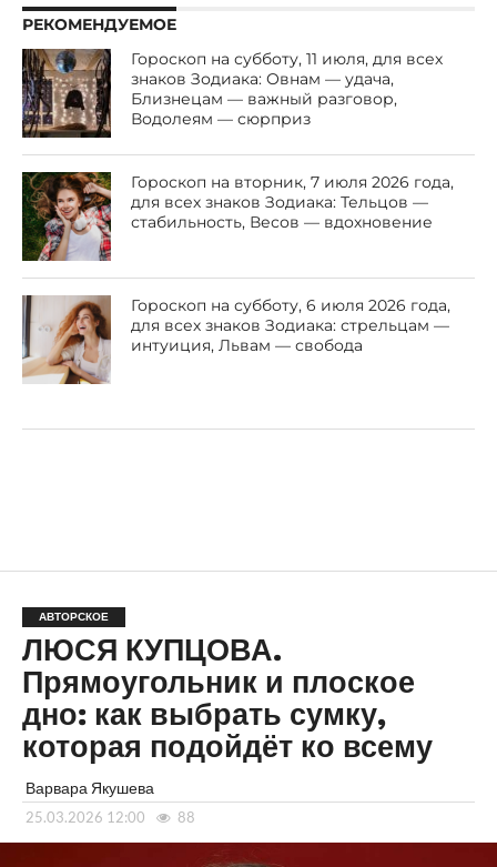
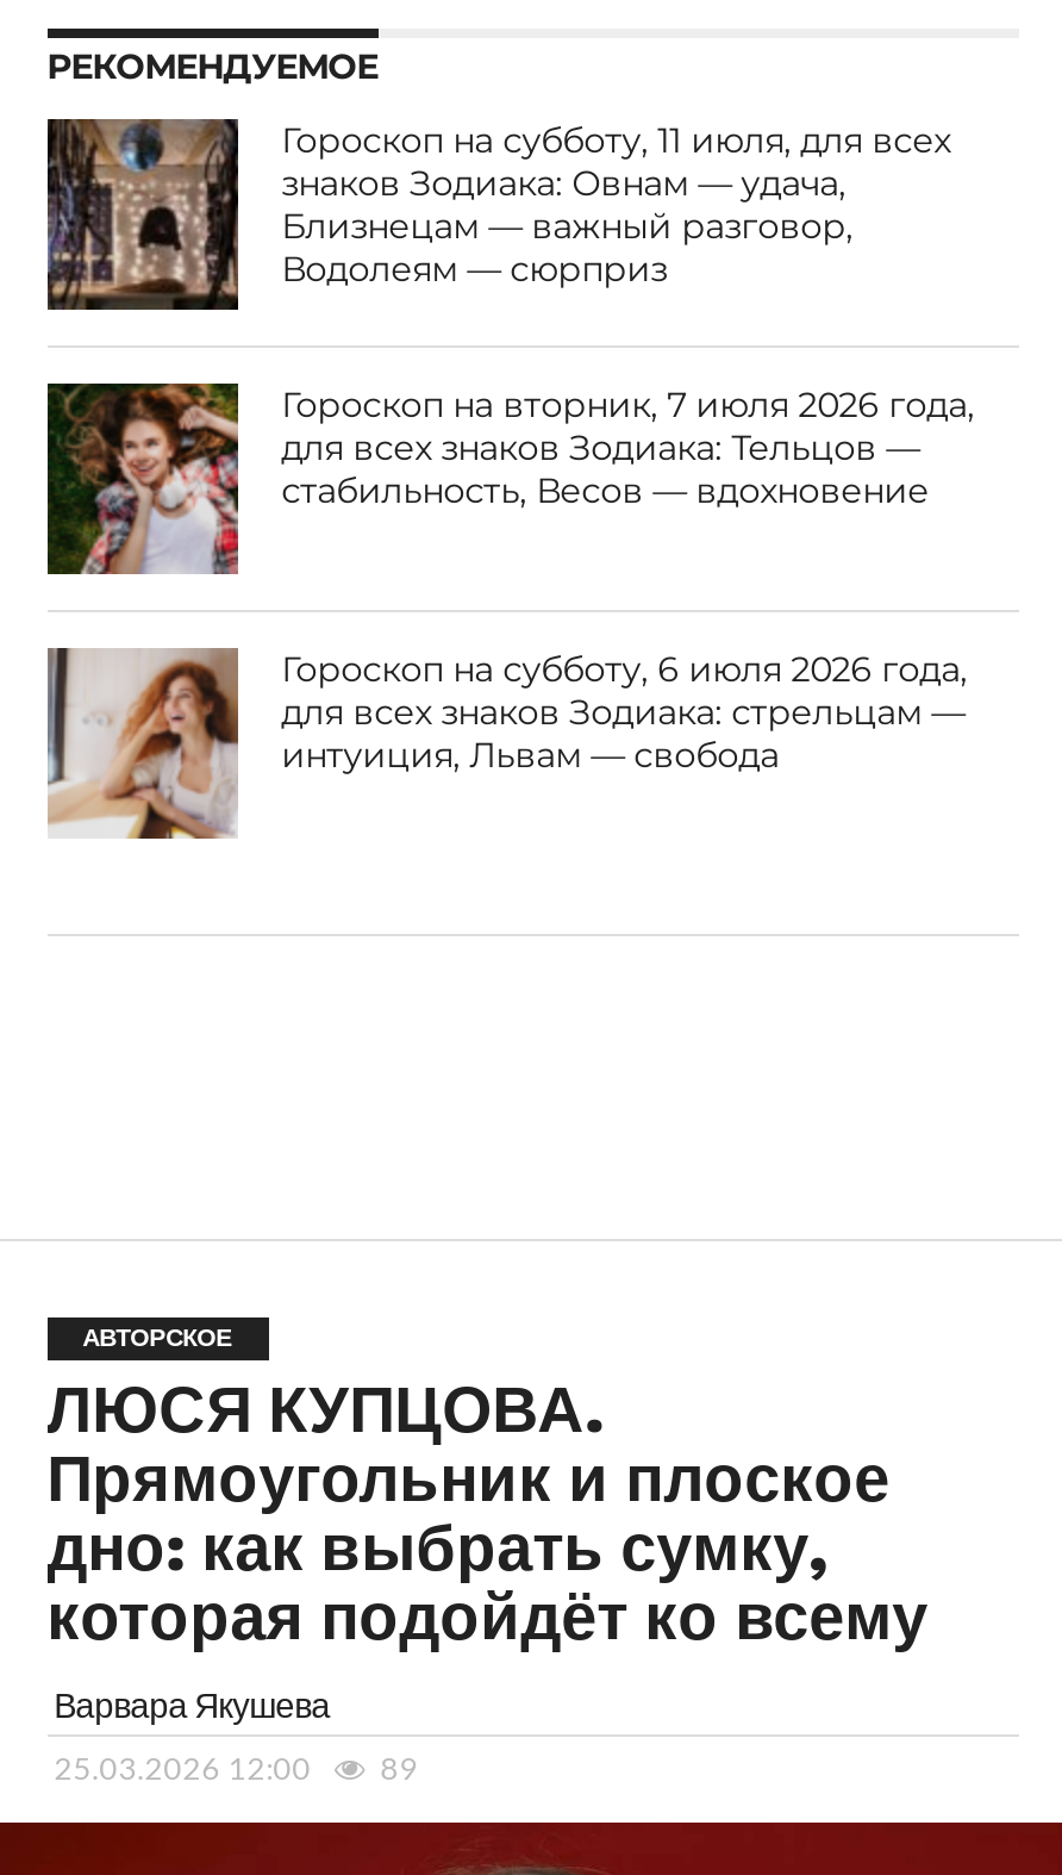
- 25.03.2026 12:00 88
+ 25.03.2026 12:00 89
